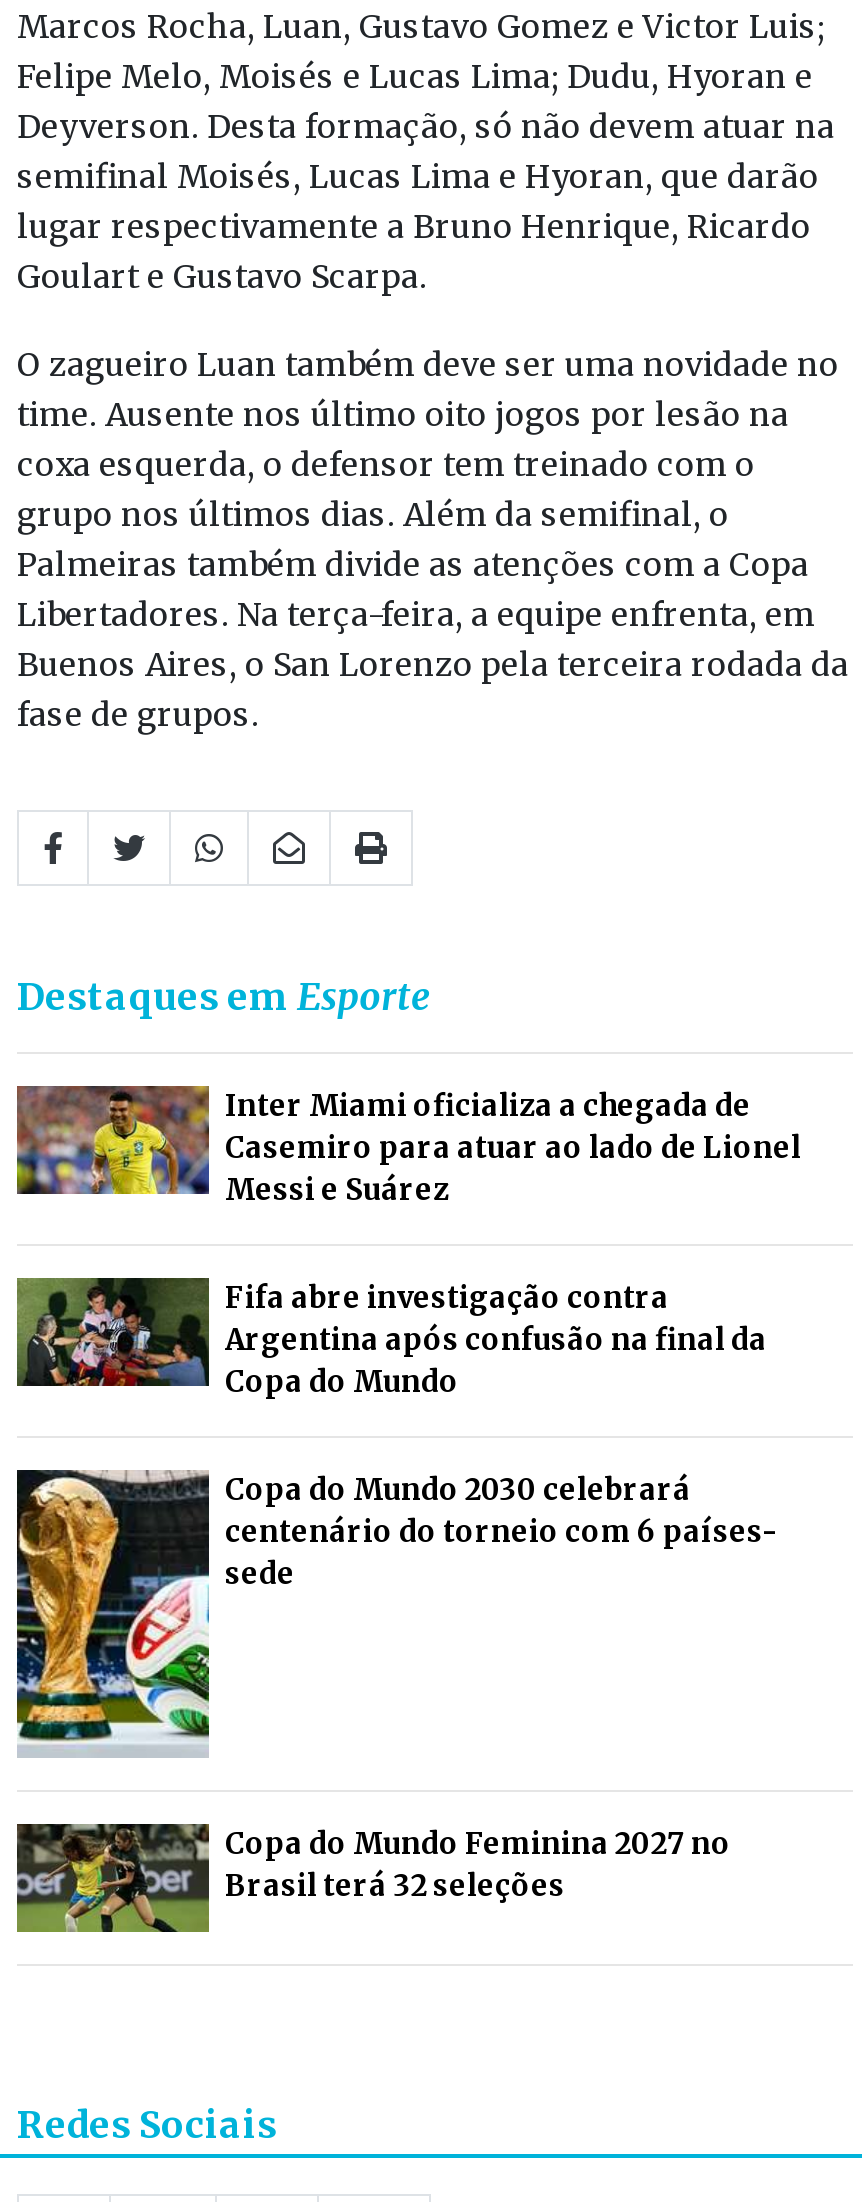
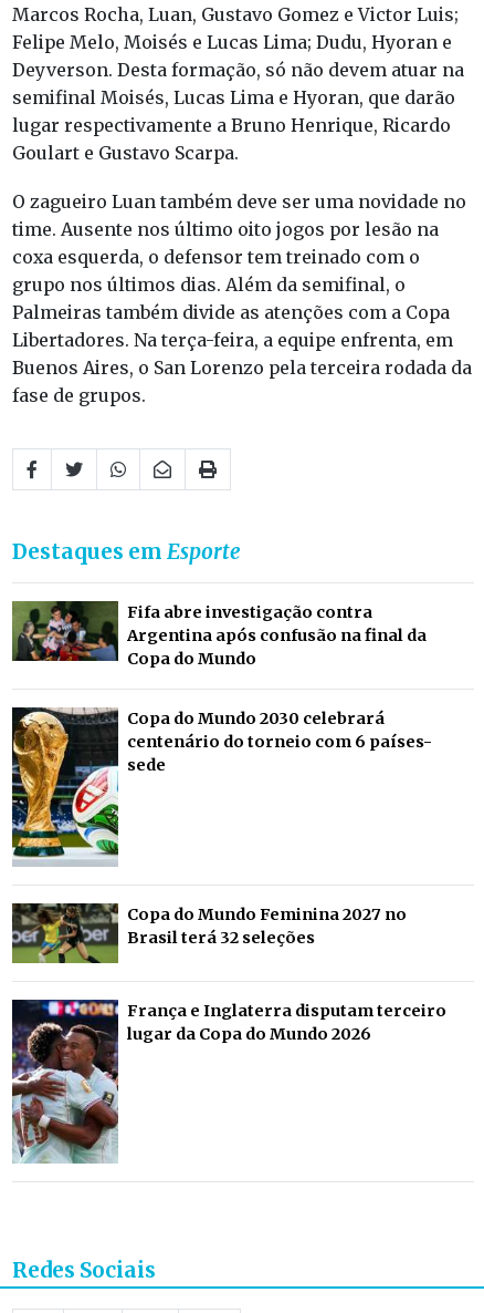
- [image]
- Inter Miami oficializa a chegada de
- Casemiro para atuar ao lado de Lionel
- Messi e Suárez

moved up: [image] | Fifa abre investigação contra | Argentina após confusão na final da | ... | Copa do Mundo Feminina 2027 no | Brasil terá 32 seleções

+ [image]
+ França e Inglaterra disputam terceiro
+ lugar da Copa do Mundo 2026
